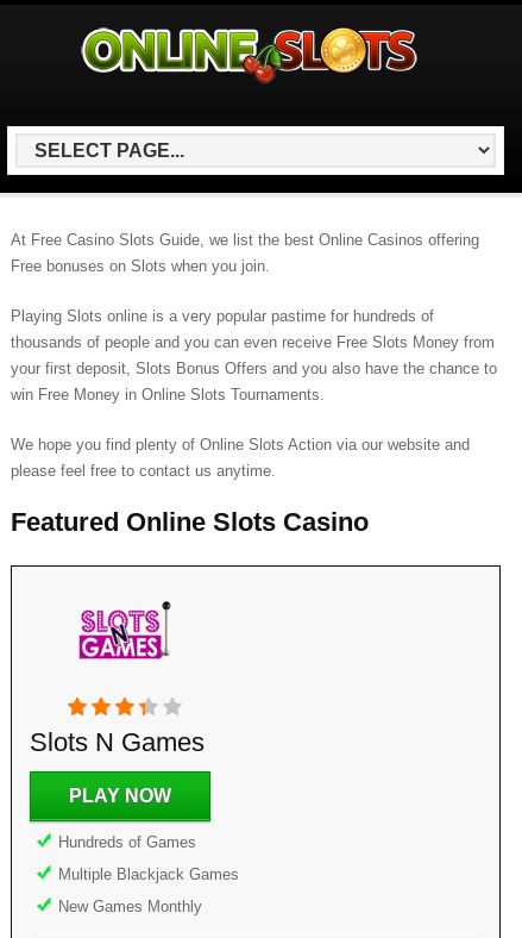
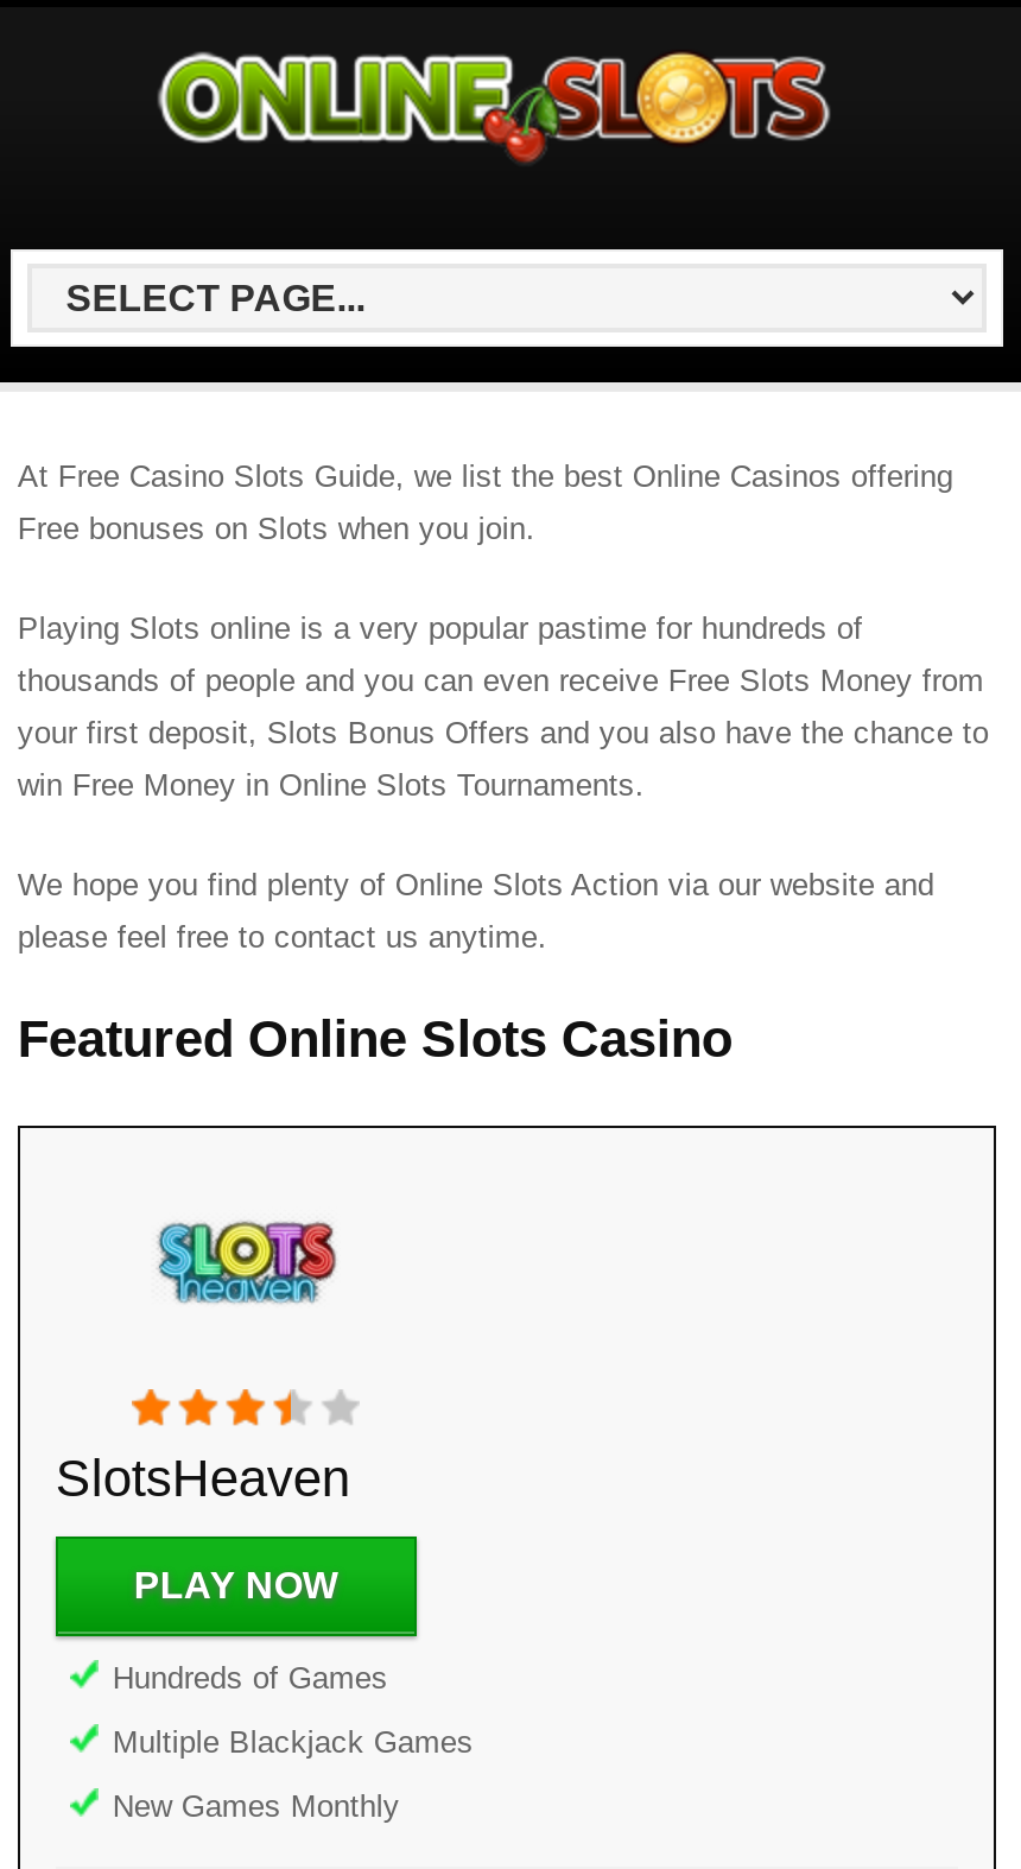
- [image]
+ [image]

- Slots N Games
+ SlotsHeaven
